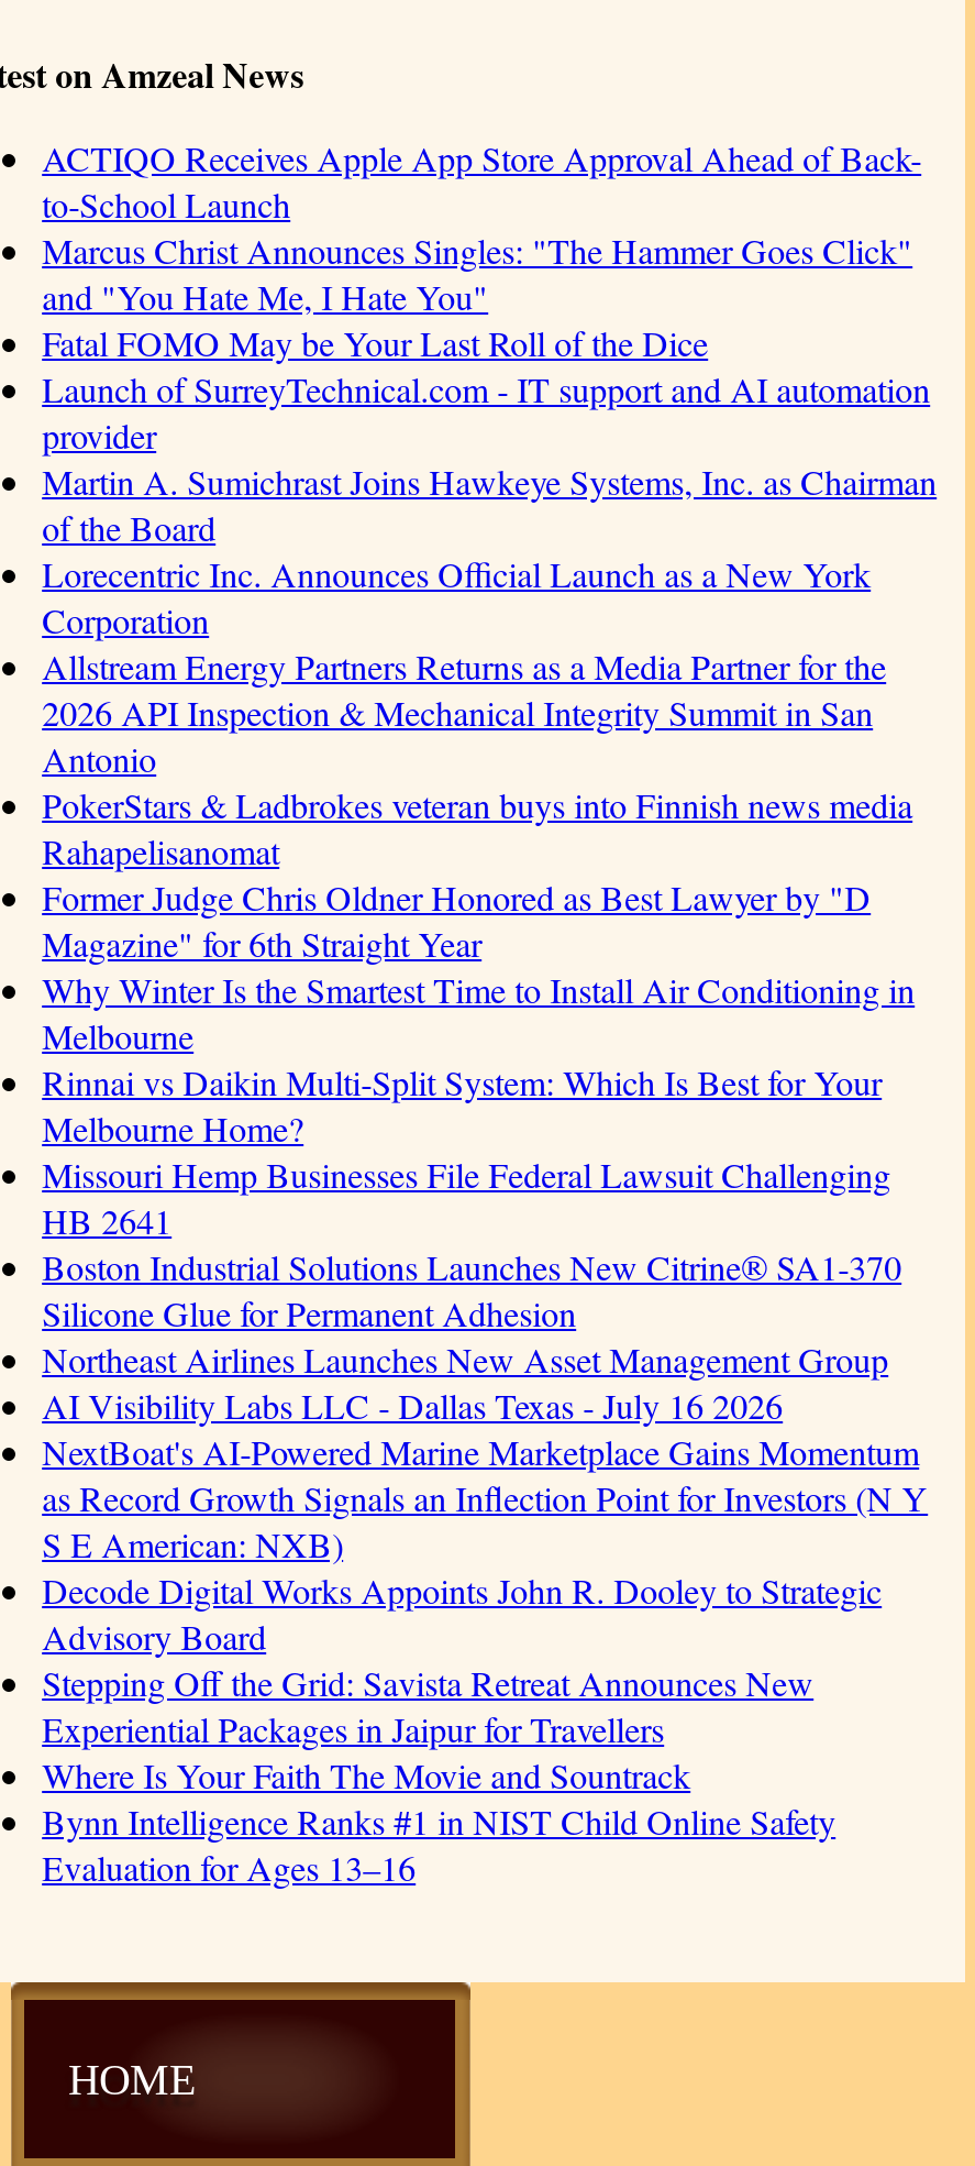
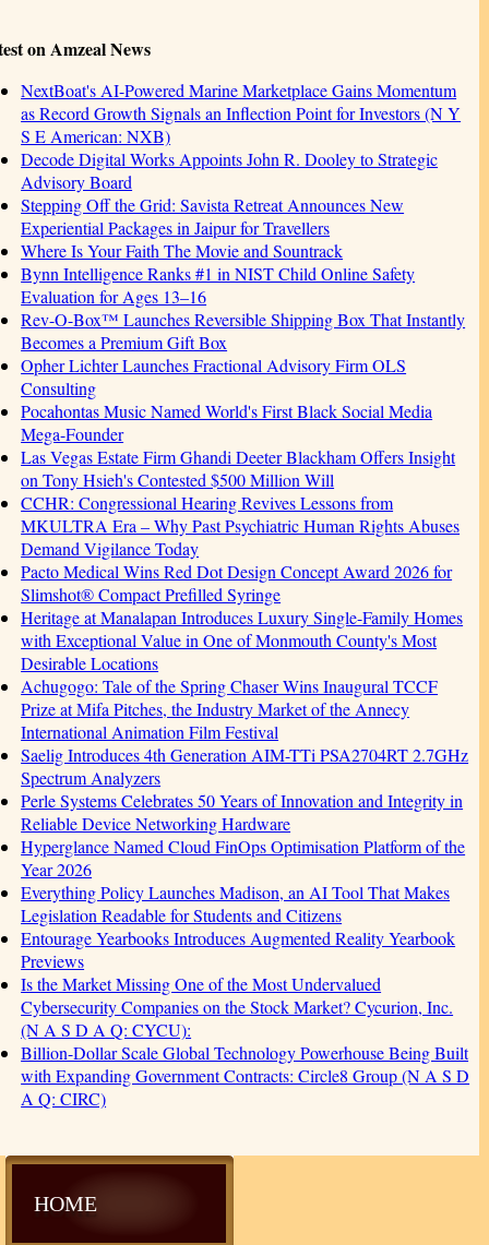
- ACTIQO Receives Apple App Store Approval Ahead of Back-
- to-School Launch
- Marcus Christ Announces Singles: "The Hammer Goes Click"
- and "You Hate Me, I Hate You"
- Fatal FOMO May be Your Last Roll of the Dice
- Launch of SurreyTechnical.com - IT support and AI automation
- provider
- Martin A. Sumichrast Joins Hawkeye Systems, Inc. as Chairman
- of the Board
- Lorecentric Inc. Announces Official Launch as a New York
- Corporation
- Allstream Energy Partners Returns as a Media Partner for the
- 2026 API Inspection & Mechanical Integrity Summit in San
- Antonio
- PokerStars & Ladbrokes veteran buys into Finnish news media
- Rahapelisanomat
- Former Judge Chris Oldner Honored as Best Lawyer by "D
- Magazine" for 6th Straight Year
- Why Winter Is the Smartest Time to Install Air Conditioning in
- Melbourne
- Rinnai vs Daikin Multi-Split System: Which Is Best for Your
- Melbourne Home?
- Missouri Hemp Businesses File Federal Lawsuit Challenging
- HB 2641
- Boston Industrial Solutions Launches New Citrine® SA1-370
- Silicone Glue for Permanent Adhesion
- Northeast Airlines Launches New Asset Management Group
- AI Visibility Labs LLC - Dallas Texas - July 16 2026

moved up: NextBoat's AI-Powered Marine Marketplace Gains Momentum | as Record Growth Signals an Inflection Point for Investors (N Y | S E American: NXB) | ... | Bynn Intelligence Ranks #1 in NIST Child Online Safety | Evaluation for Ages 13–16

+ Rev-O-Box™ Launches Reversible Shipping Box That Instantly
+ Becomes a Premium Gift Box
+ Opher Lichter Launches Fractional Advisory Firm OLS
+ Consulting
+ Pocahontas Music Named World's First Black Social Media
+ Mega-Founder
+ Las Vegas Estate Firm Ghandi Deeter Blackham Offers Insight
+ on Tony Hsieh's Contested $500 Million Will
+ CCHR: Congressional Hearing Revives Lessons from
+ MKULTRA Era – Why Past Psychiatric Human Rights Abuses
+ Demand Vigilance Today
+ Pacto Medical Wins Red Dot Design Concept Award 2026 for
+ Slimshot® Compact Prefilled Syringe
+ Heritage at Manalapan Introduces Luxury Single-Family Homes
+ with Exceptional Value in One of Monmouth County's Most
+ Desirable Locations
+ Achugogo: Tale of the Spring Chaser Wins Inaugural TCCF
+ Prize at Mifa Pitches, the Industry Market of the Annecy
+ International Animation Film Festival
+ Saelig Introduces 4th Generation AIM-TTi PSA2704RT 2.7GHz
+ Spectrum Analyzers
+ Perle Systems Celebrates 50 Years of Innovation and Integrity in
+ Reliable Device Networking Hardware
+ Hyperglance Named Cloud FinOps Optimisation Platform of the
+ Year 2026
+ Everything Policy Launches Madison, an AI Tool That Makes
+ Legislation Readable for Students and Citizens
+ Entourage Yearbooks Introduces Augmented Reality Yearbook
+ Previews
+ Is the Market Missing One of the Most Undervalued
+ Cybersecurity Companies on the Stock Market? Cycurion, Inc.
+ (N A S D A Q: CYCU):
+ Billion-Dollar Scale Global Technology Powerhouse Being Built
+ with Expanding Government Contracts: Circle8 Group (N A S D
+ A Q: CIRC)
